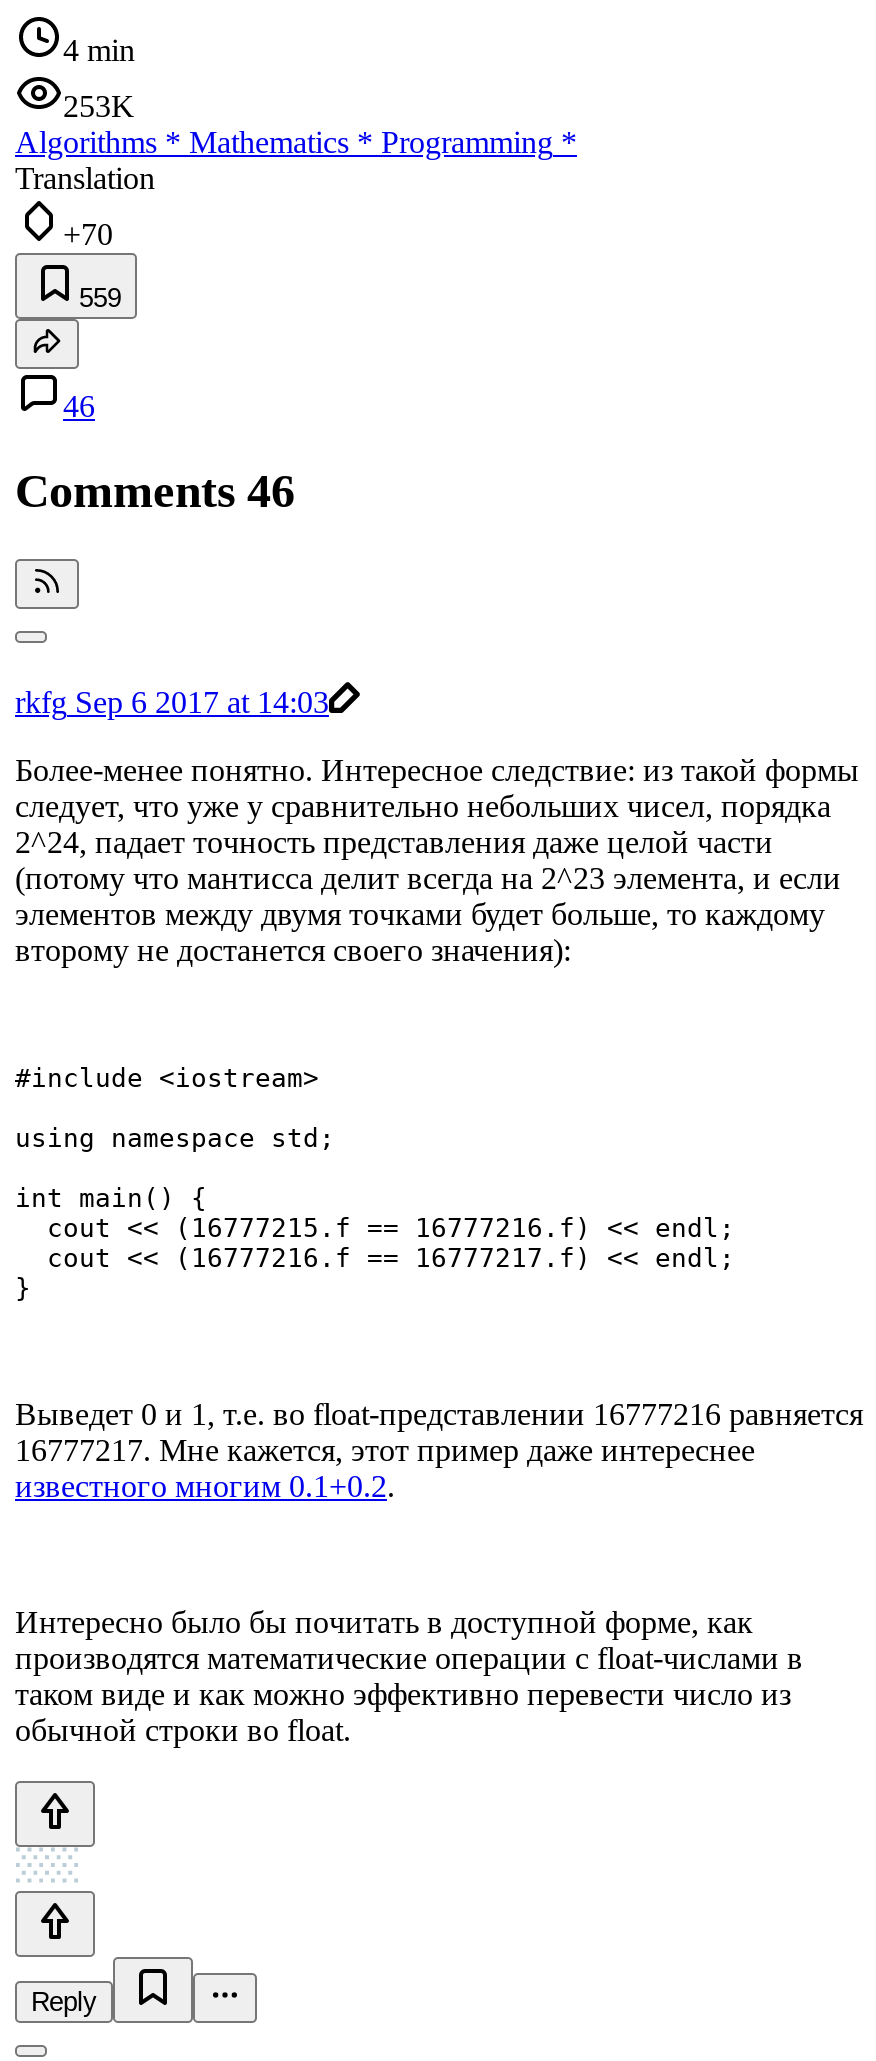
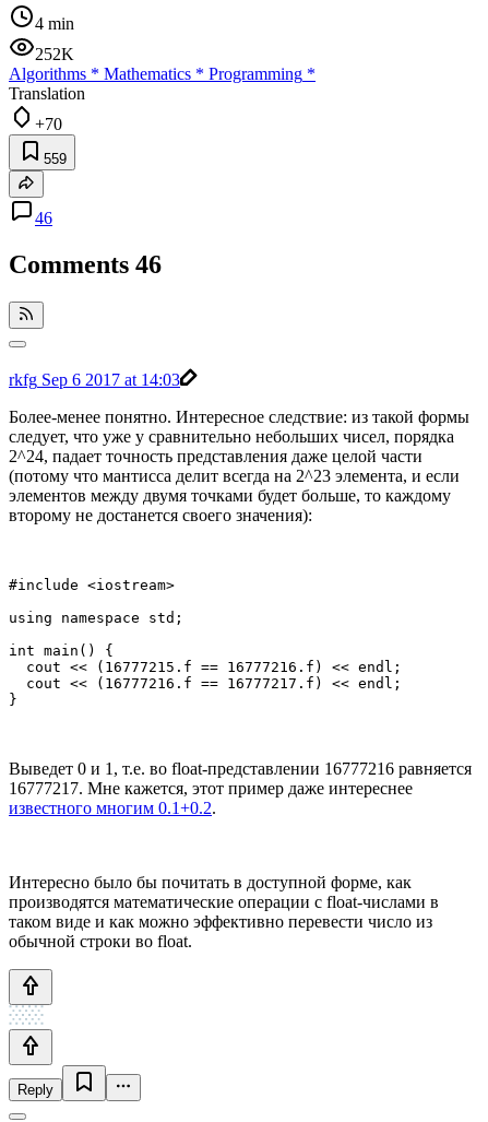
- 253K
+ 252K
